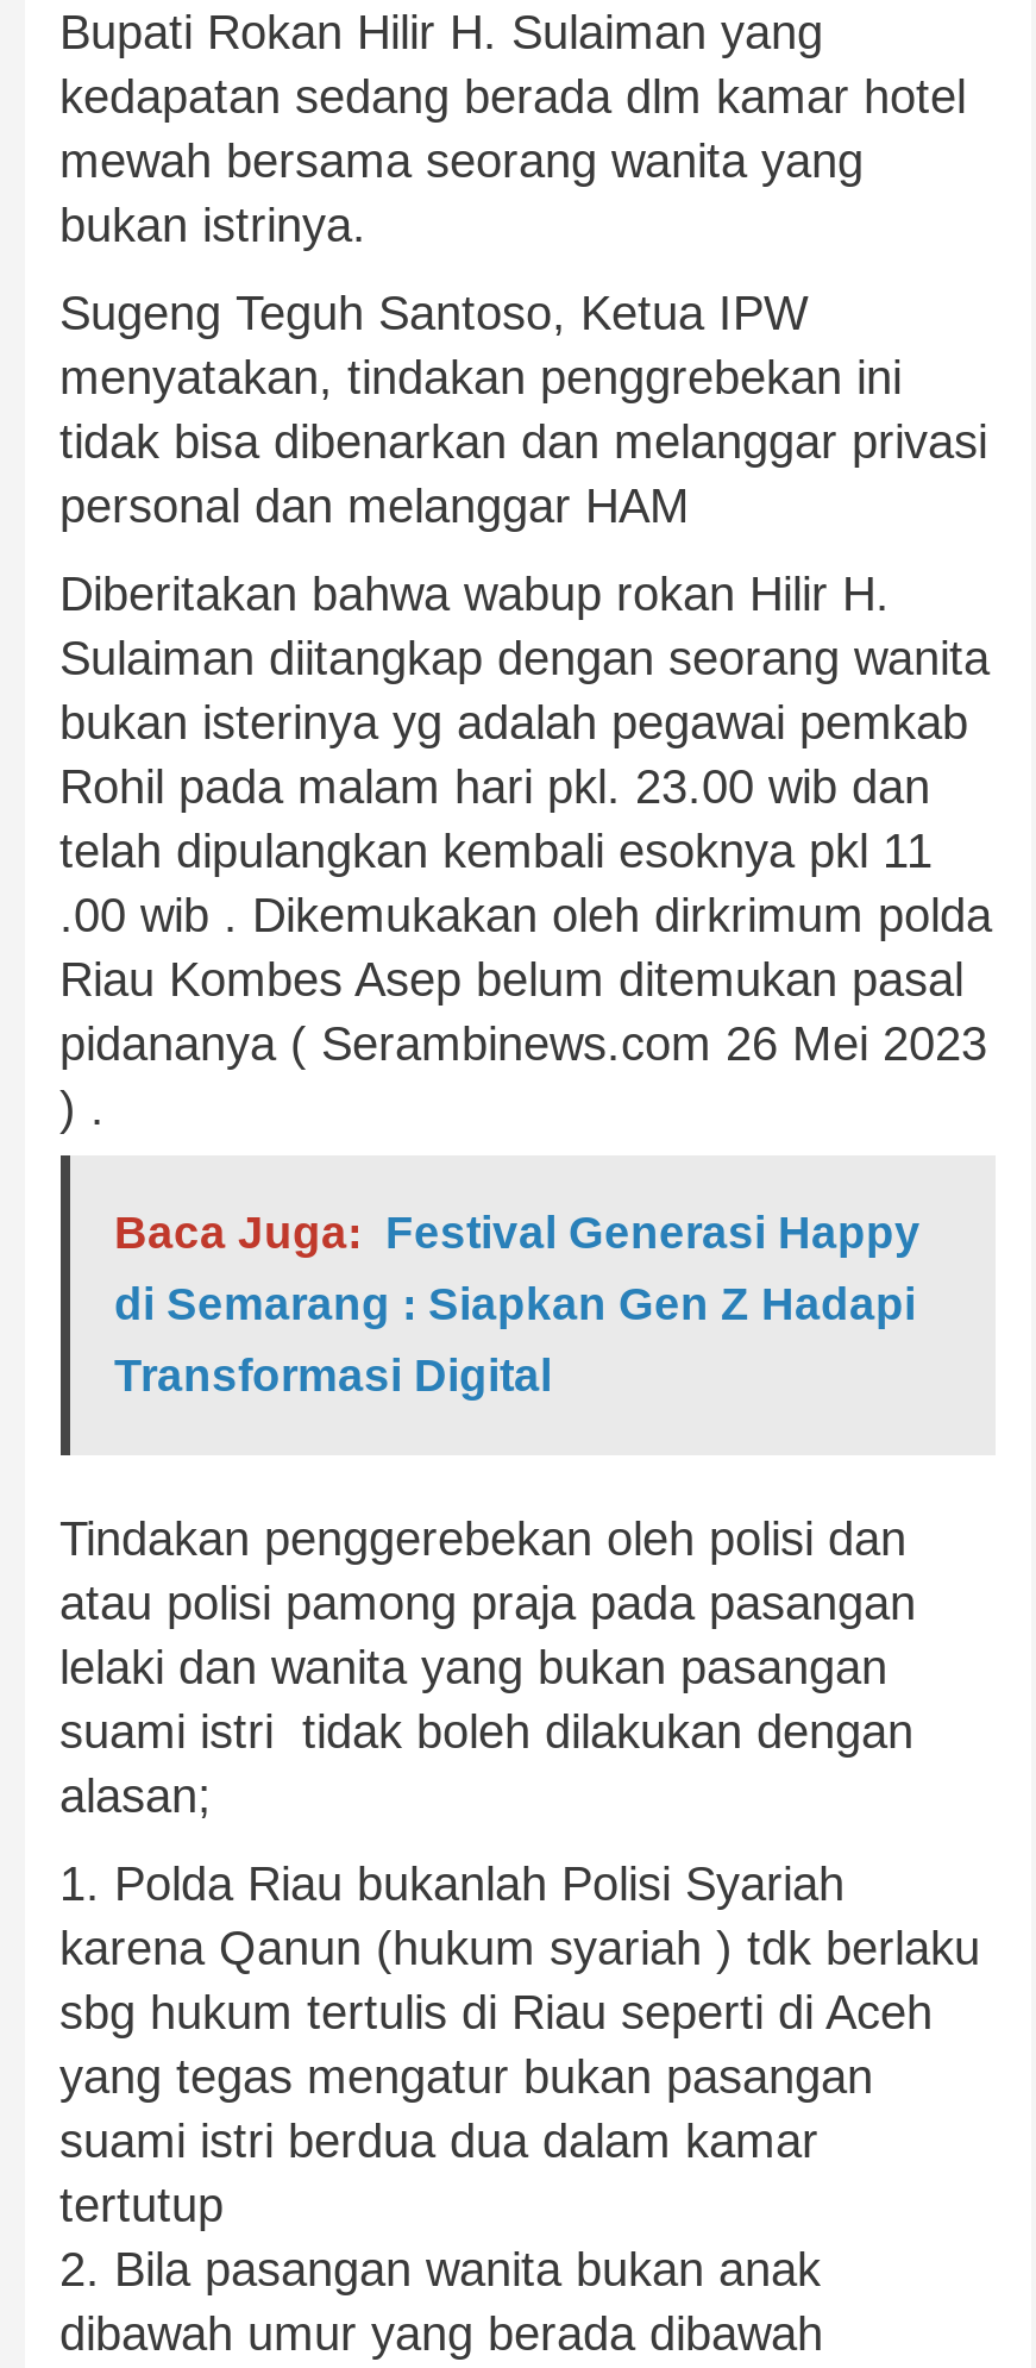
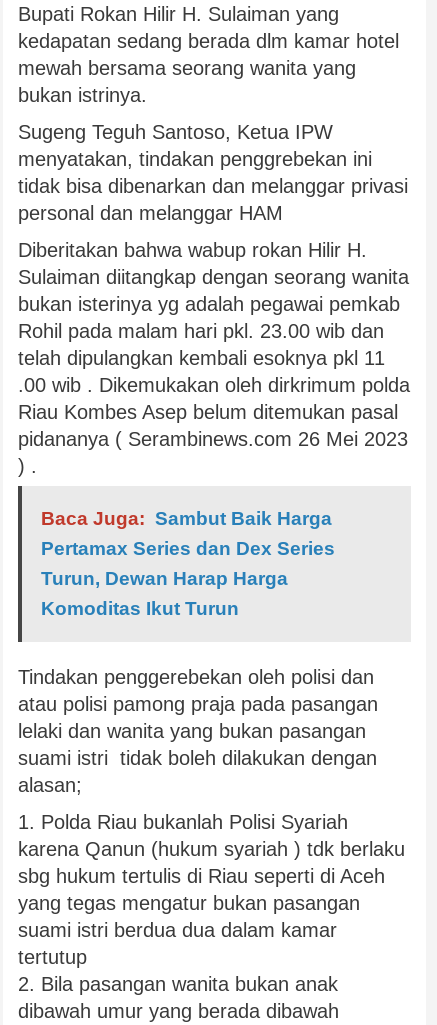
- Baca Juga: Festival Generasi Happy
- di Semarang : Siapkan Gen Z Hadapi
- Transformasi Digital
+ Baca Juga: Sambut Baik Harga
+ Pertamax Series dan Dex Series
+ Turun, Dewan Harap Harga
+ Komoditas Ikut Turun
